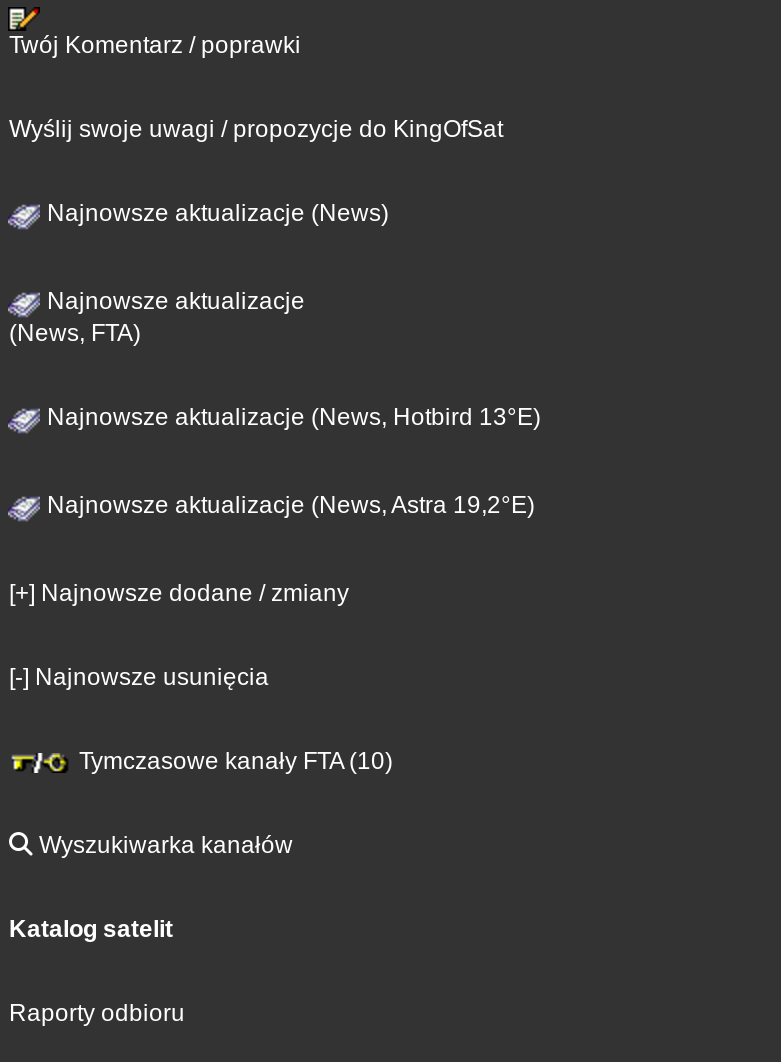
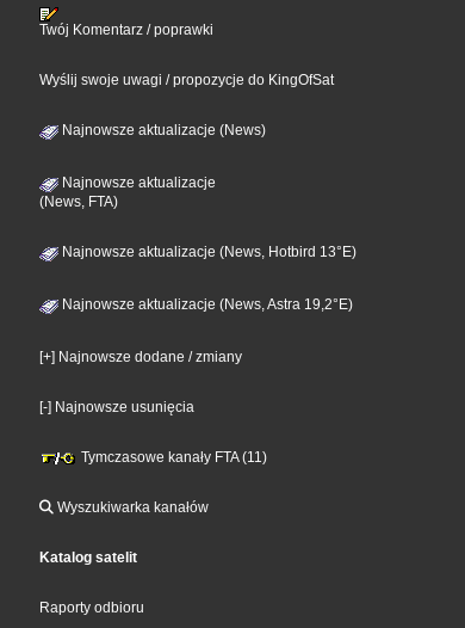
- Tymczasowe kanały FTA (10)
+ Tymczasowe kanały FTA (11)
